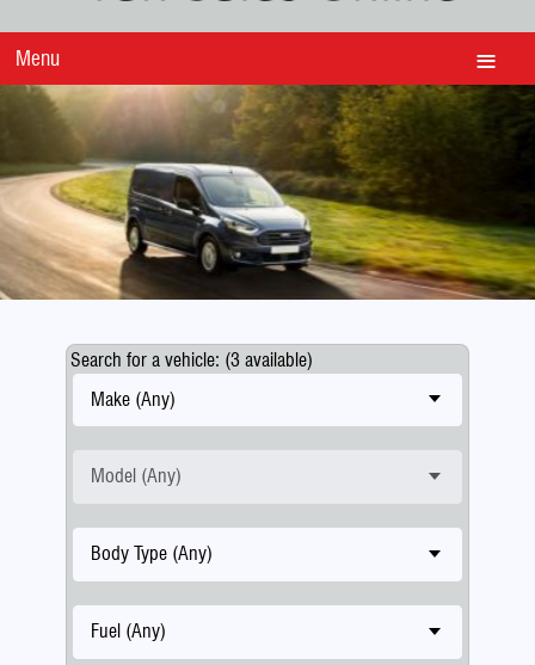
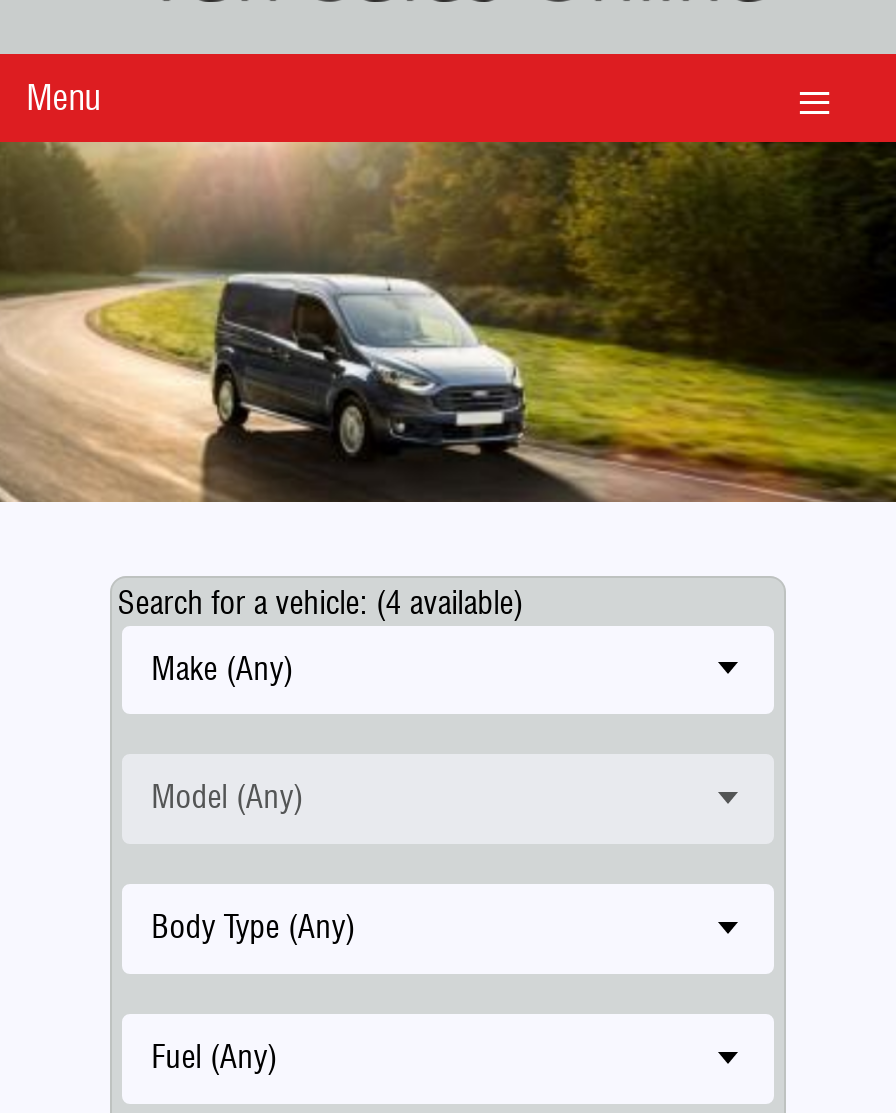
- Search for a vehicle: (3 available)
+ Search for a vehicle: (4 available)
